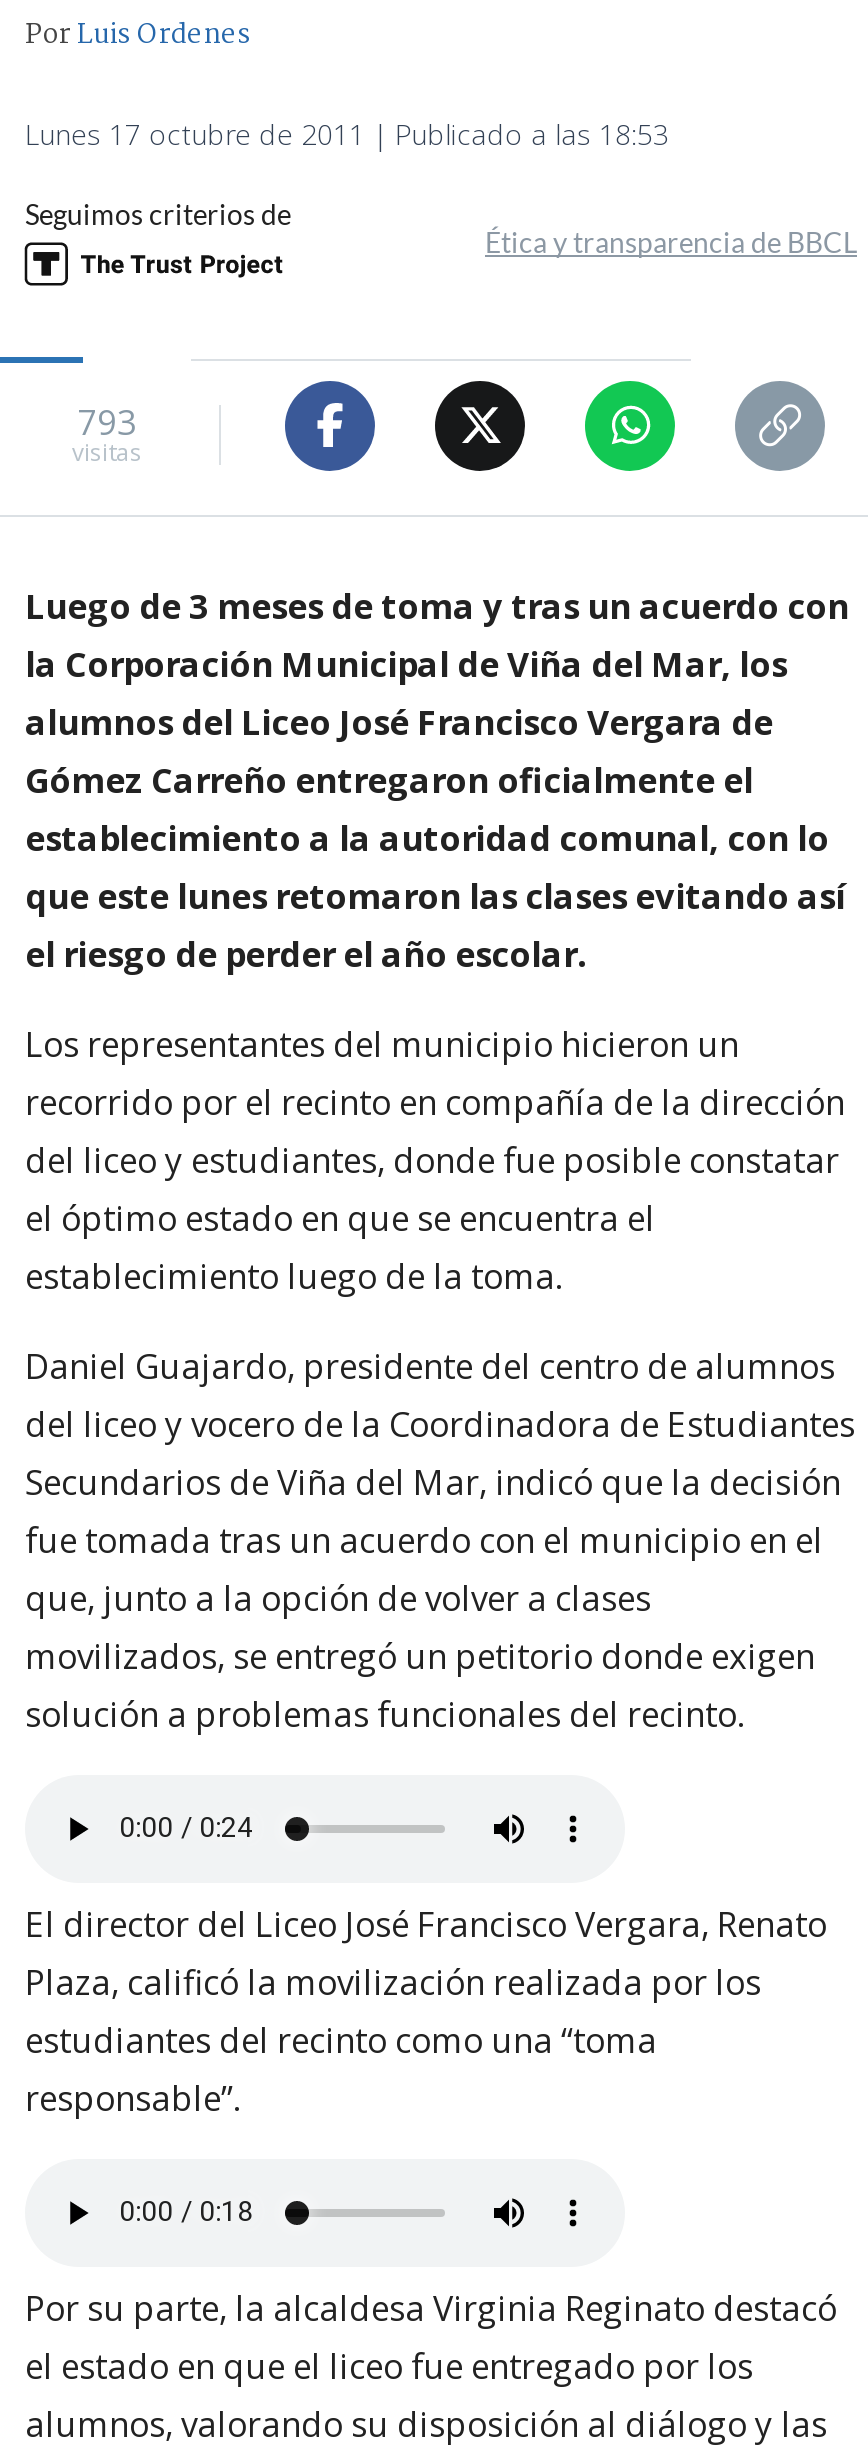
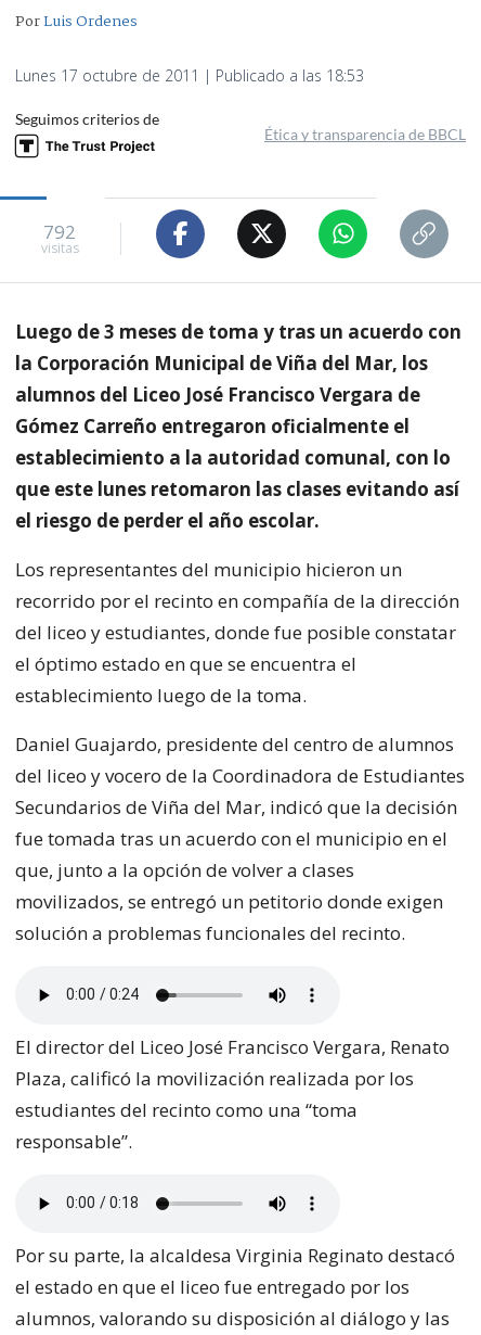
- 793
+ 792
